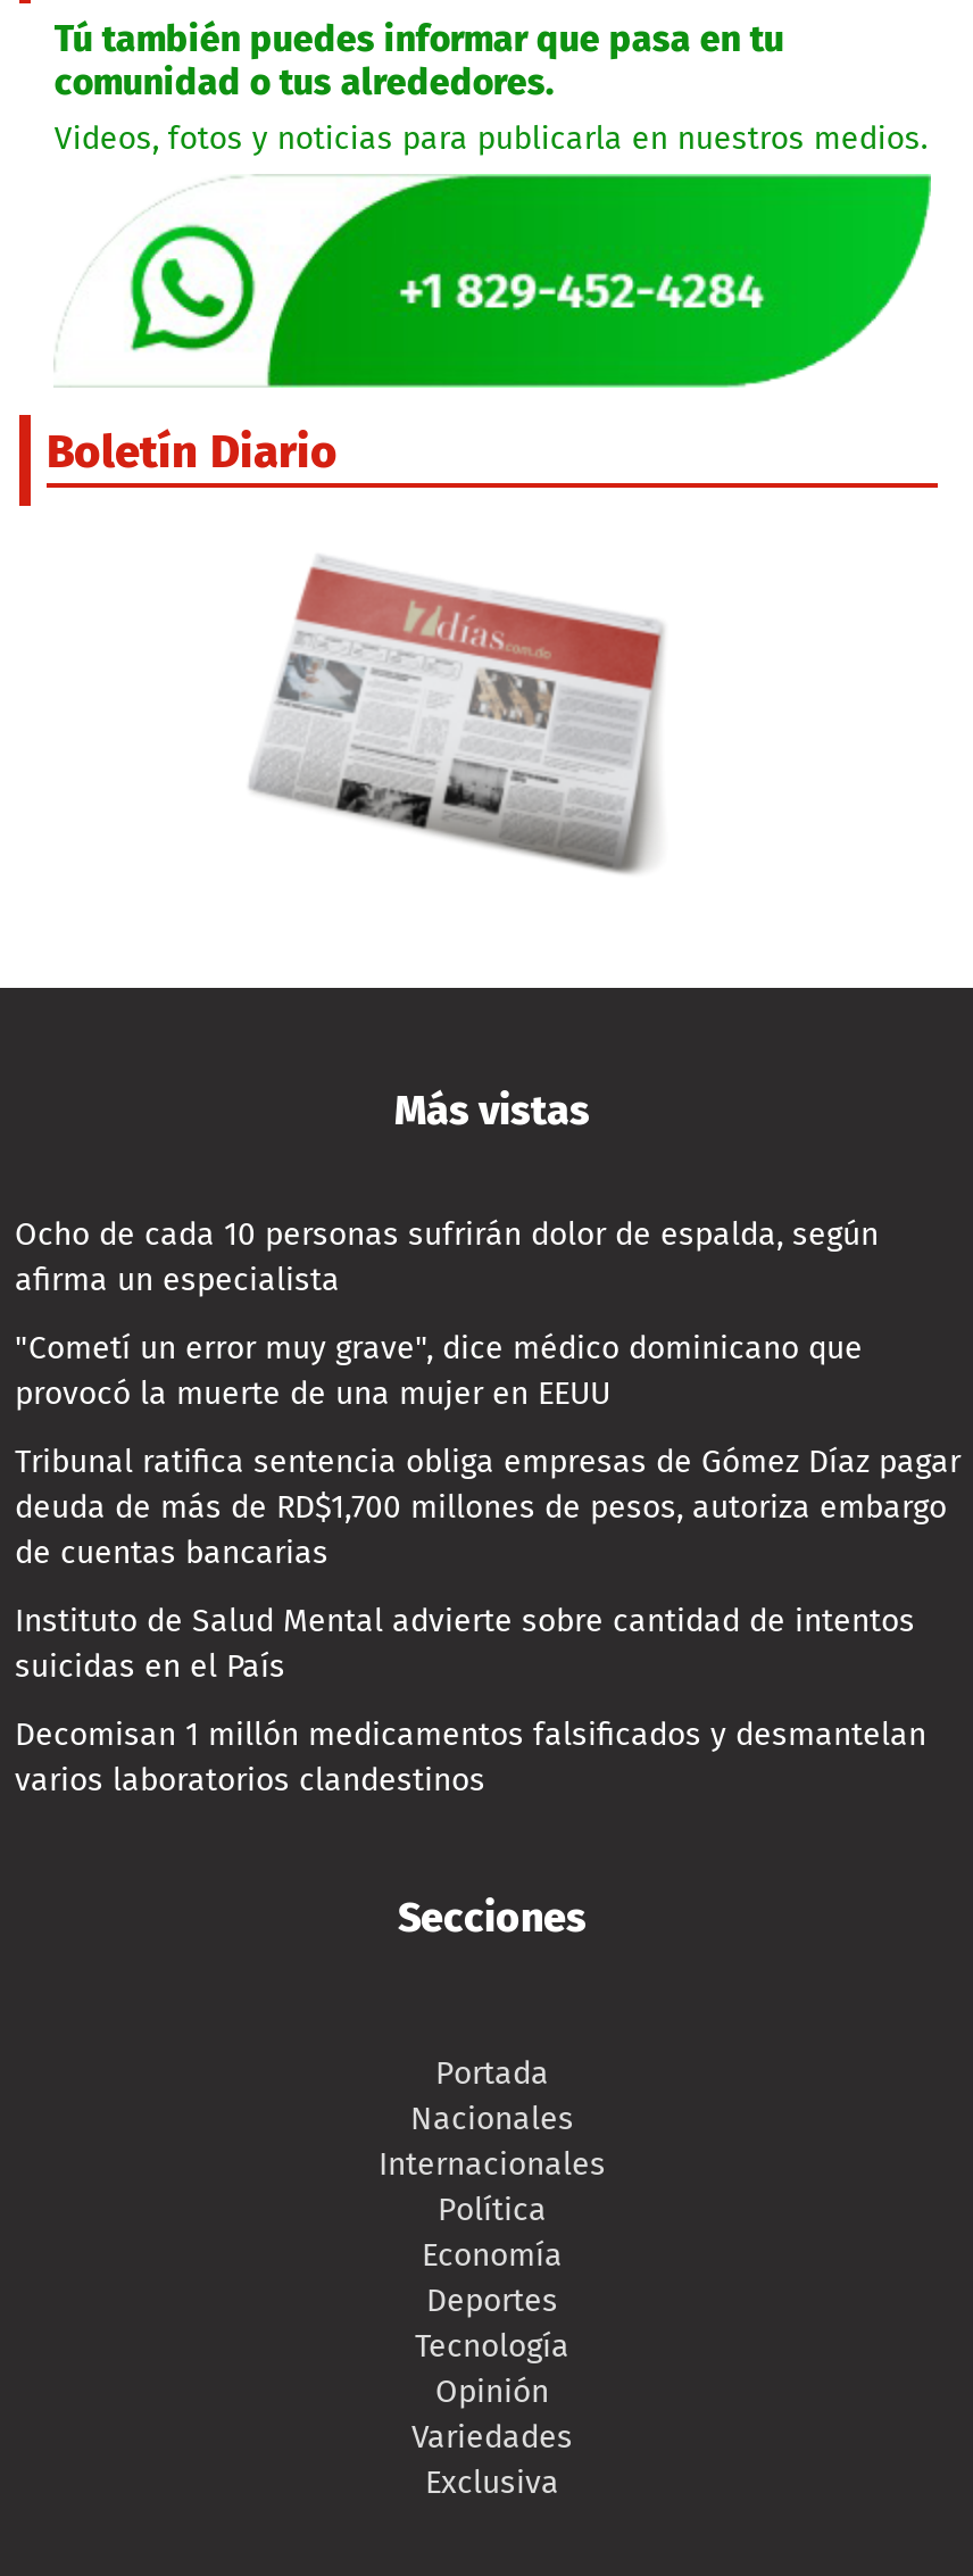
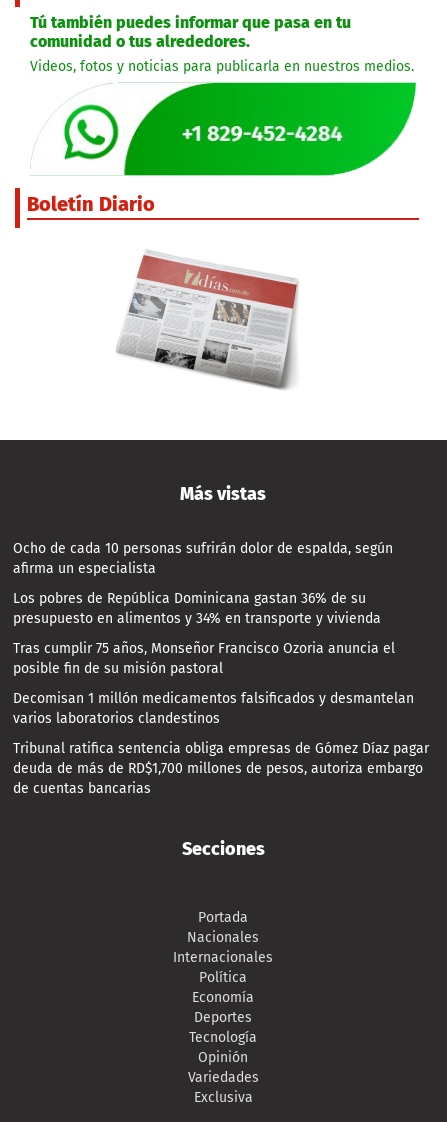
- "Cometí un error muy grave", dice médico dominicano que
- provocó la muerte de una mujer en EEUU
+ Los pobres de República Dominicana gastan 36% de su
+ presupuesto en alimentos y 34% en transporte y vivienda
+ Tras cumplir 75 años, Monseñor Francisco Ozoria anuncia el
+ posible fin de su misión pastoral

moved down: Tribunal ratifica sentencia obliga empresas de Gómez Díaz pagar | deuda de más de RD$1,700 millones de pesos, autoriza embargo | de cuentas bancarias

- Instituto de Salud Mental advierte sobre cantidad de intentos
- suicidas en el País

moved up: Decomisan 1 millón medicamentos falsificados y desmantelan | varios laboratorios clandestinos
